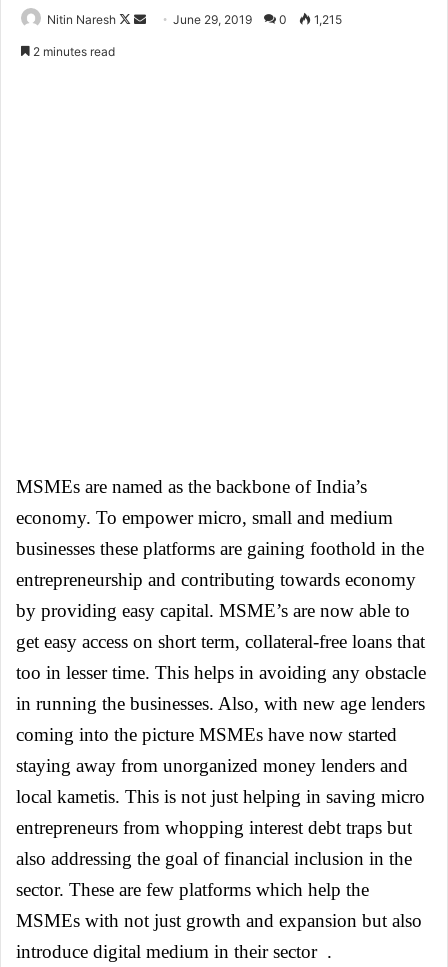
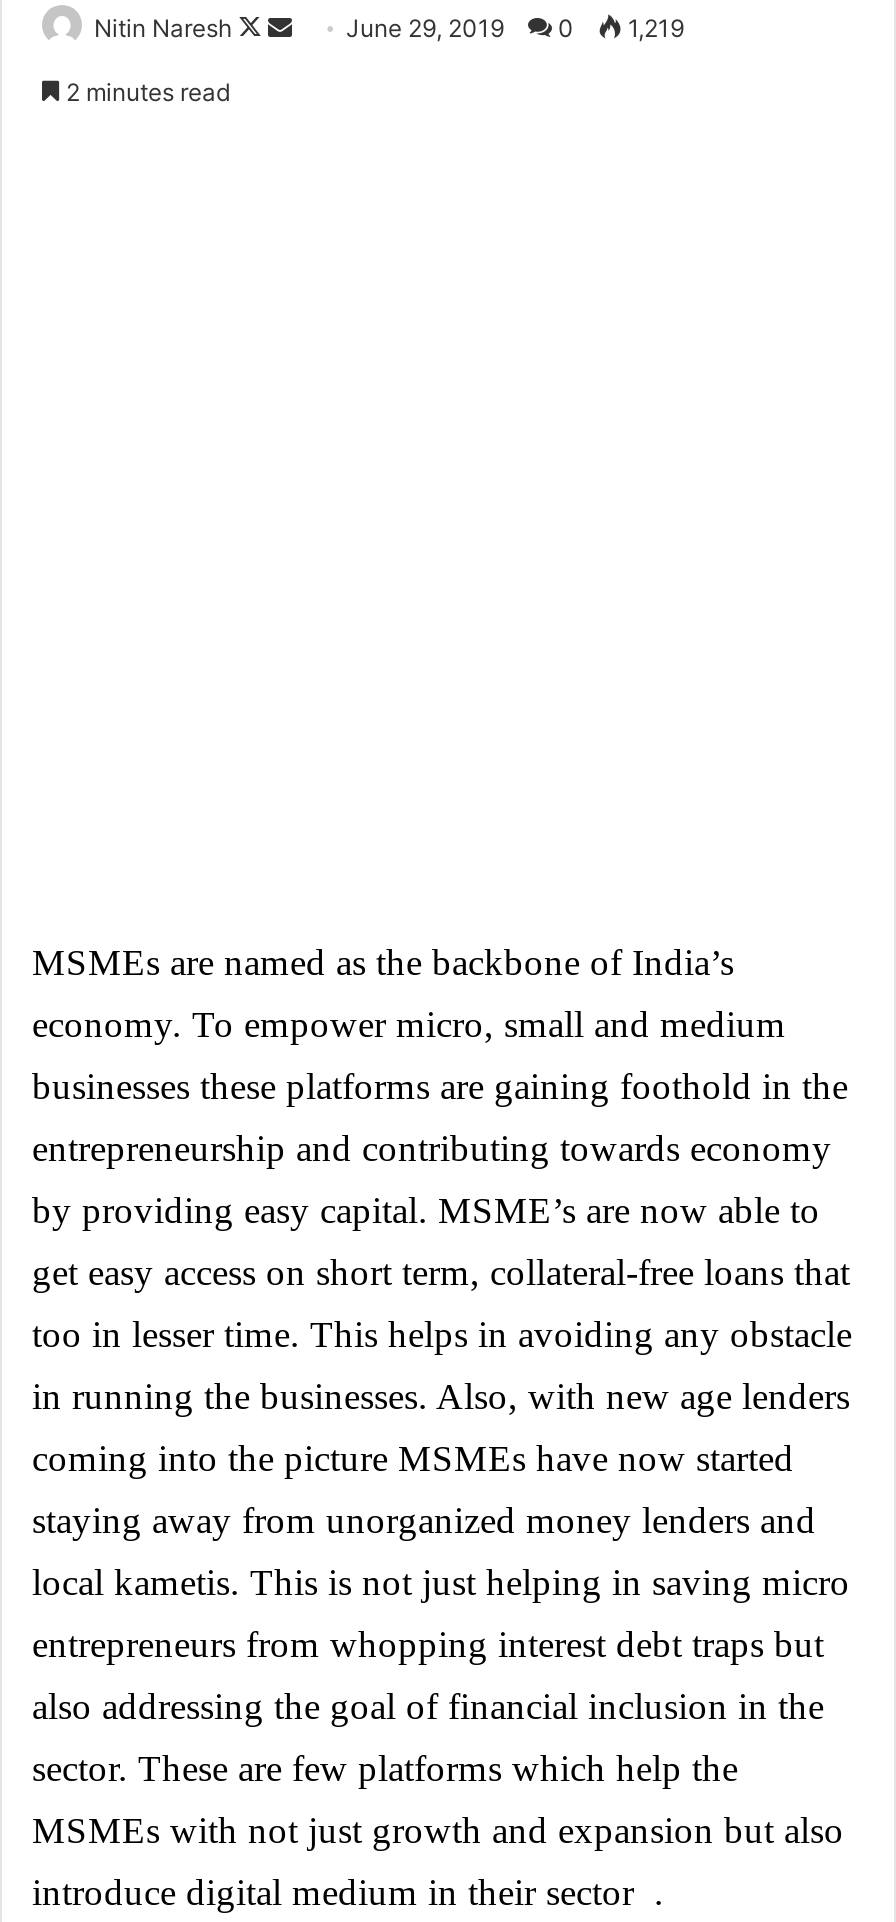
- 1,215
+ 1,219
